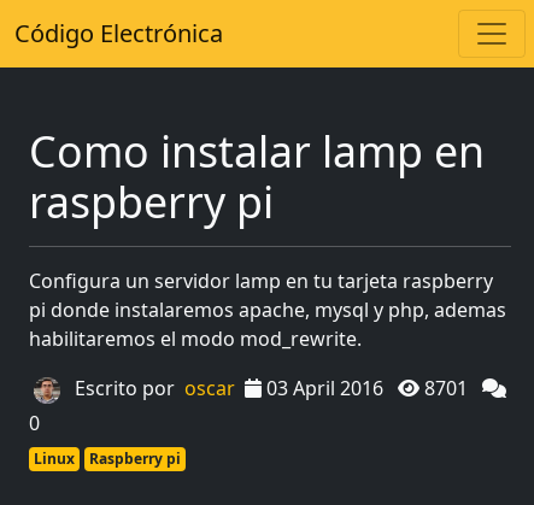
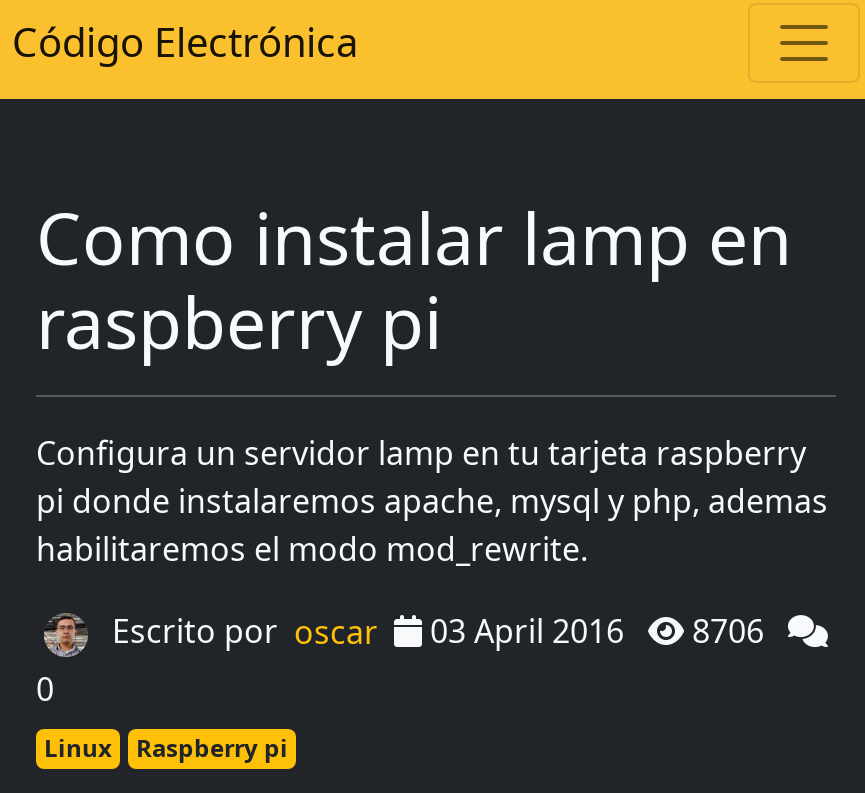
- Escrito por oscar 03 April 2016 8701
+ Escrito por oscar 03 April 2016 8706
